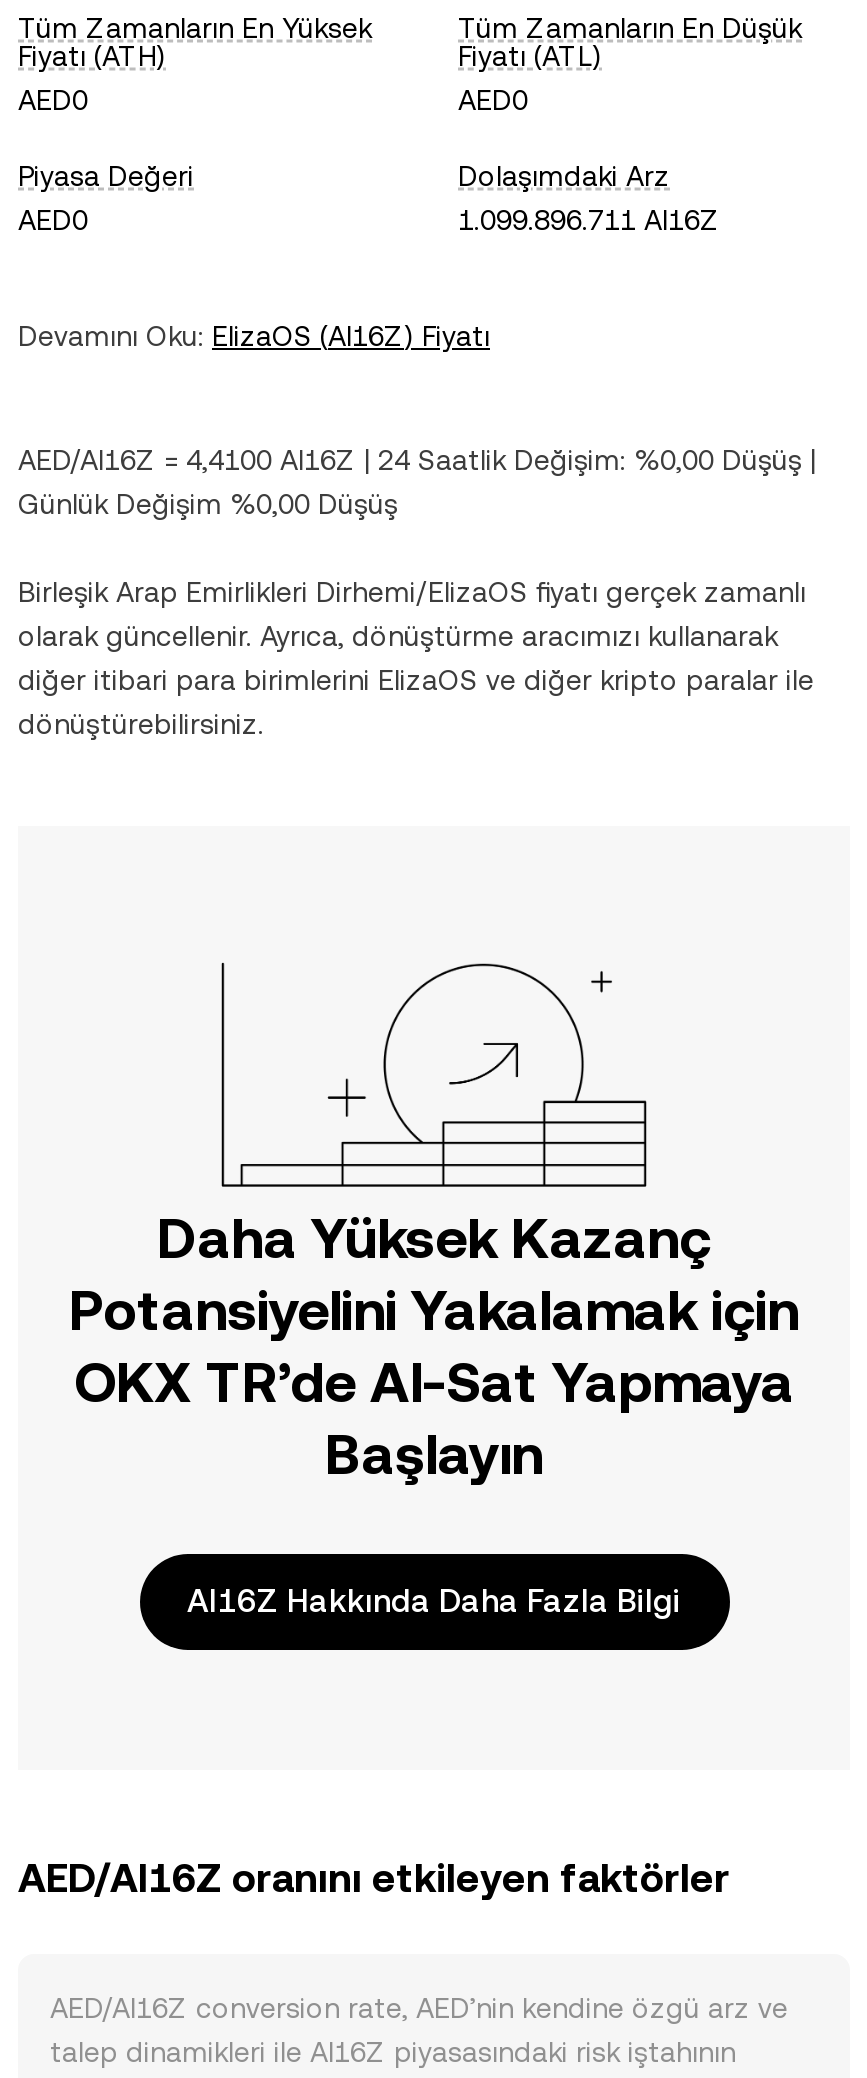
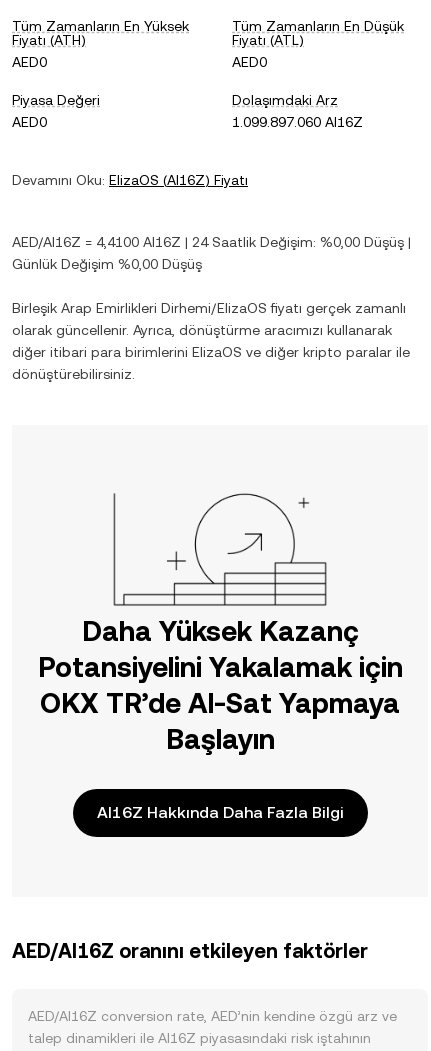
- 1.099.896.711 AI16Z
+ 1.099.897.060 AI16Z
